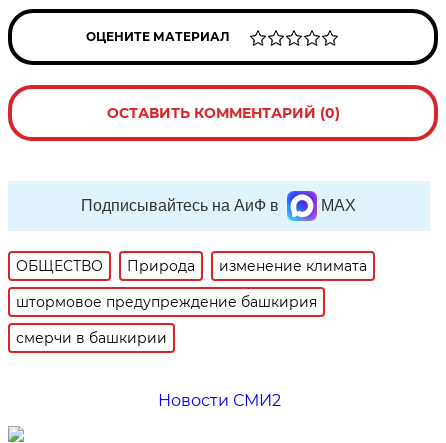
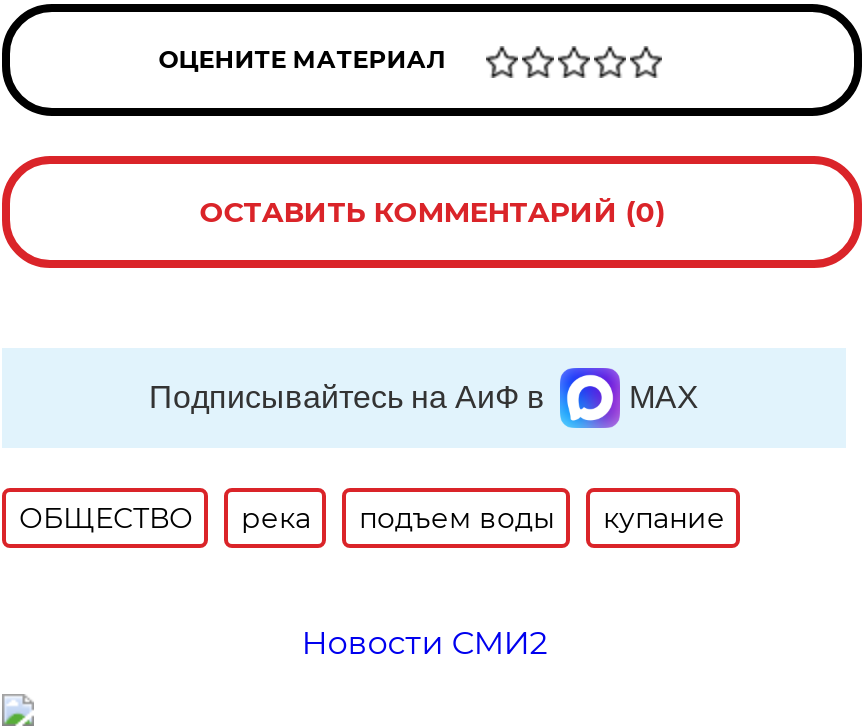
- Природа
- изменение климата
- штормовое предупреждение башкирия
- смерчи в башкирии
+ река
+ подъем воды
+ купание
